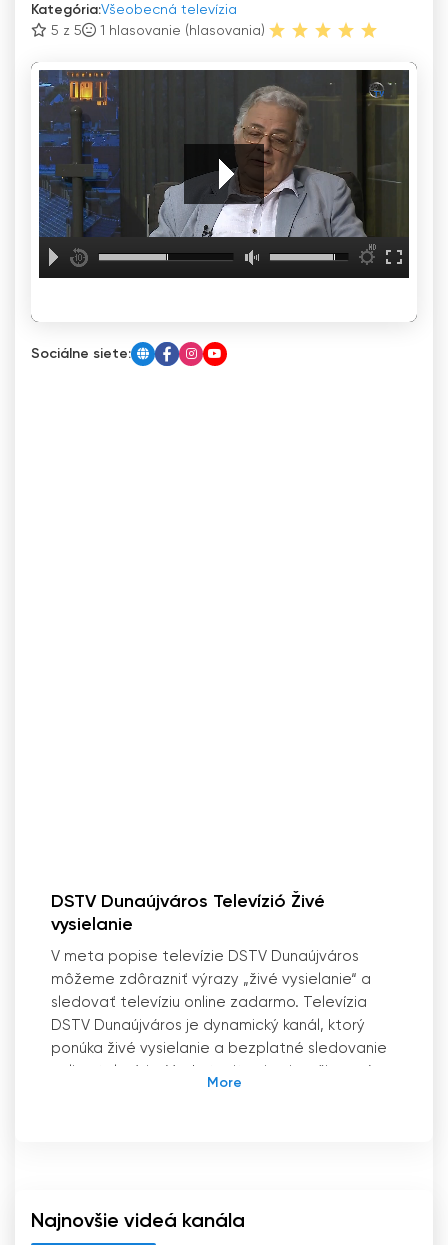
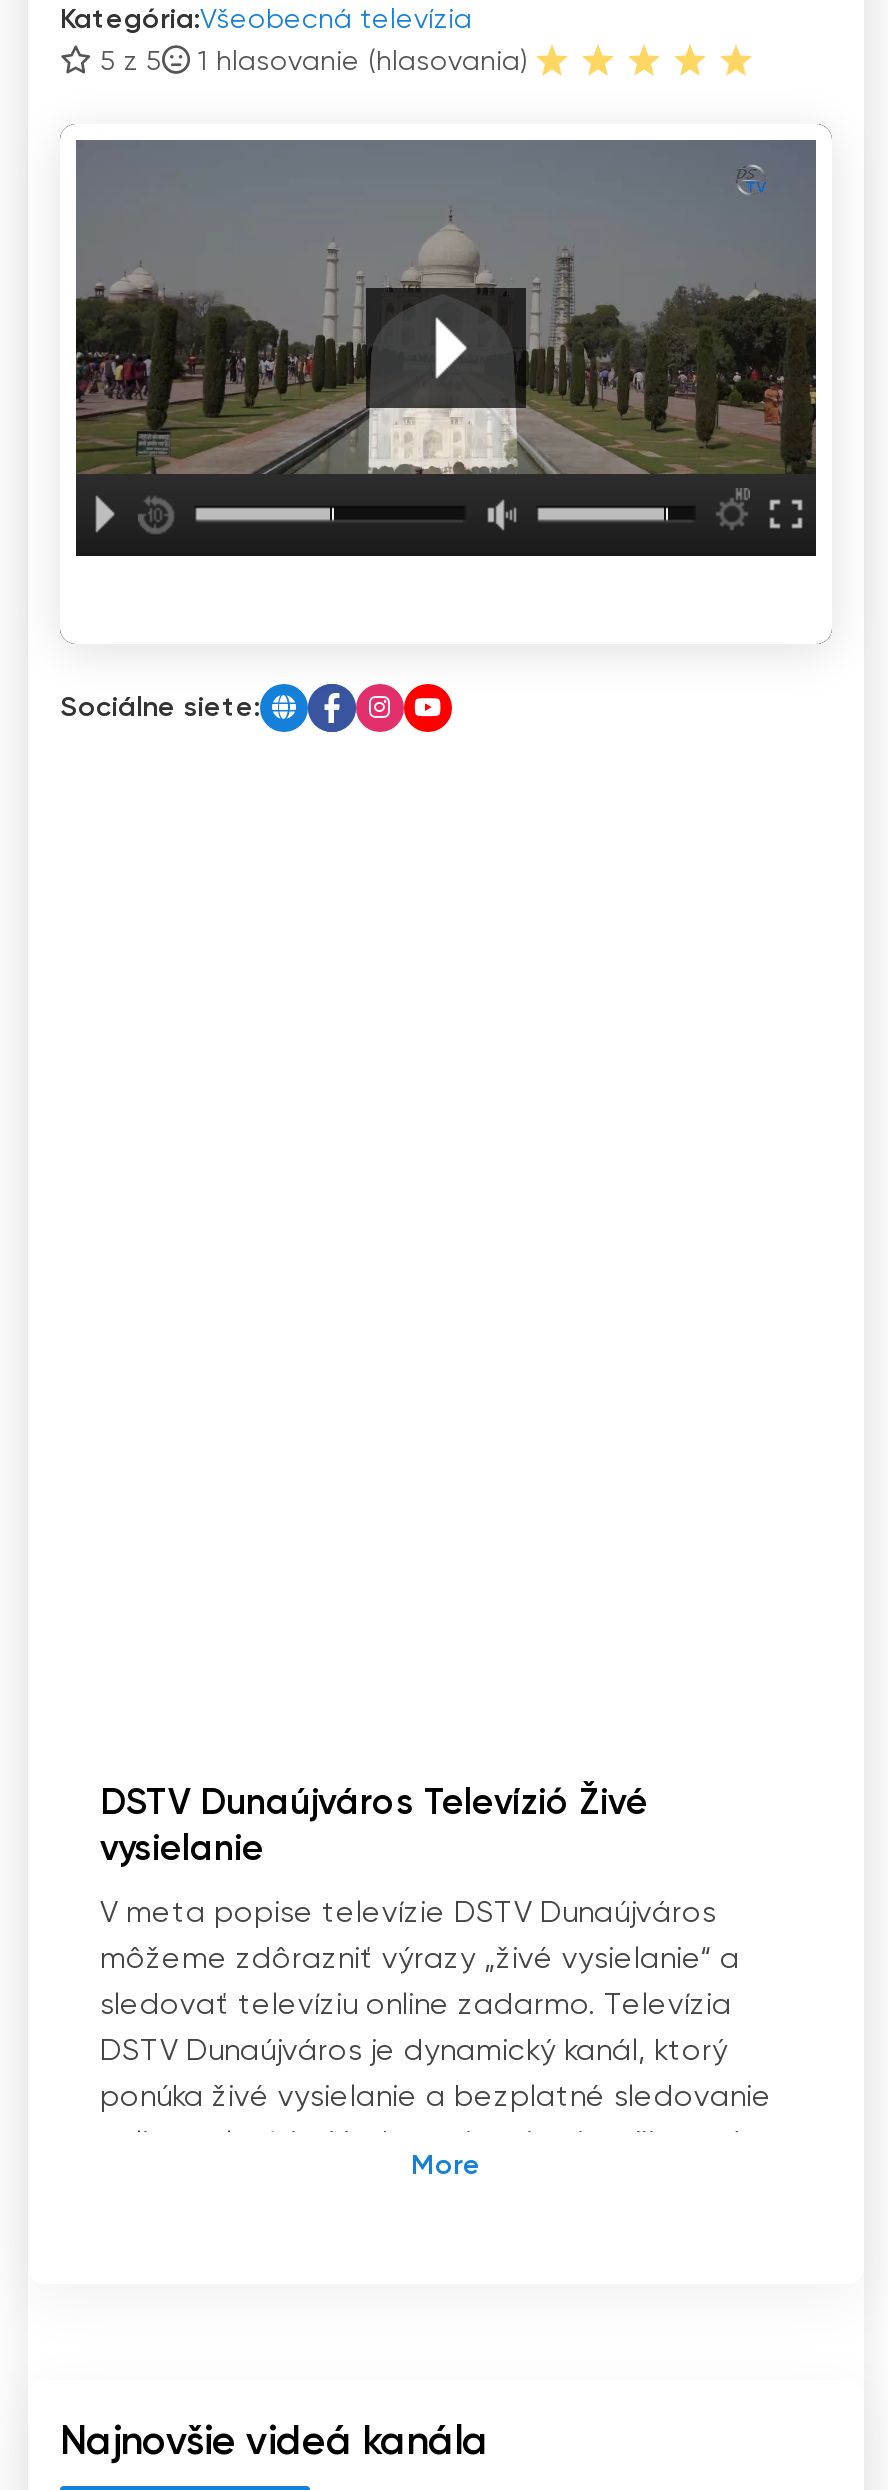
- [image]
+ [image]
